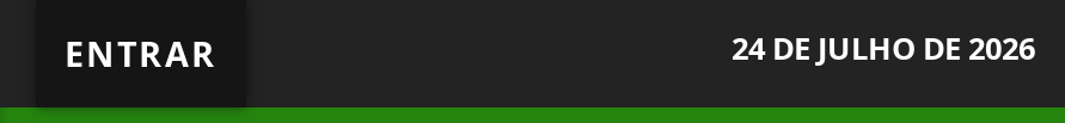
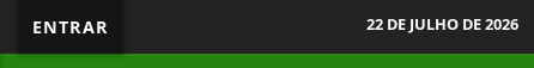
- 24 DE JULHO DE 2026
+ 22 DE JULHO DE 2026
